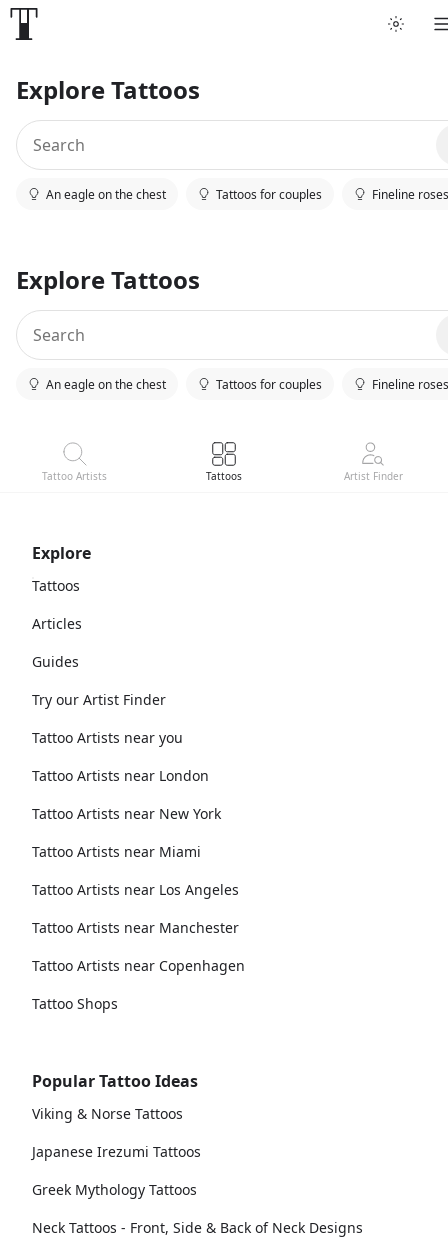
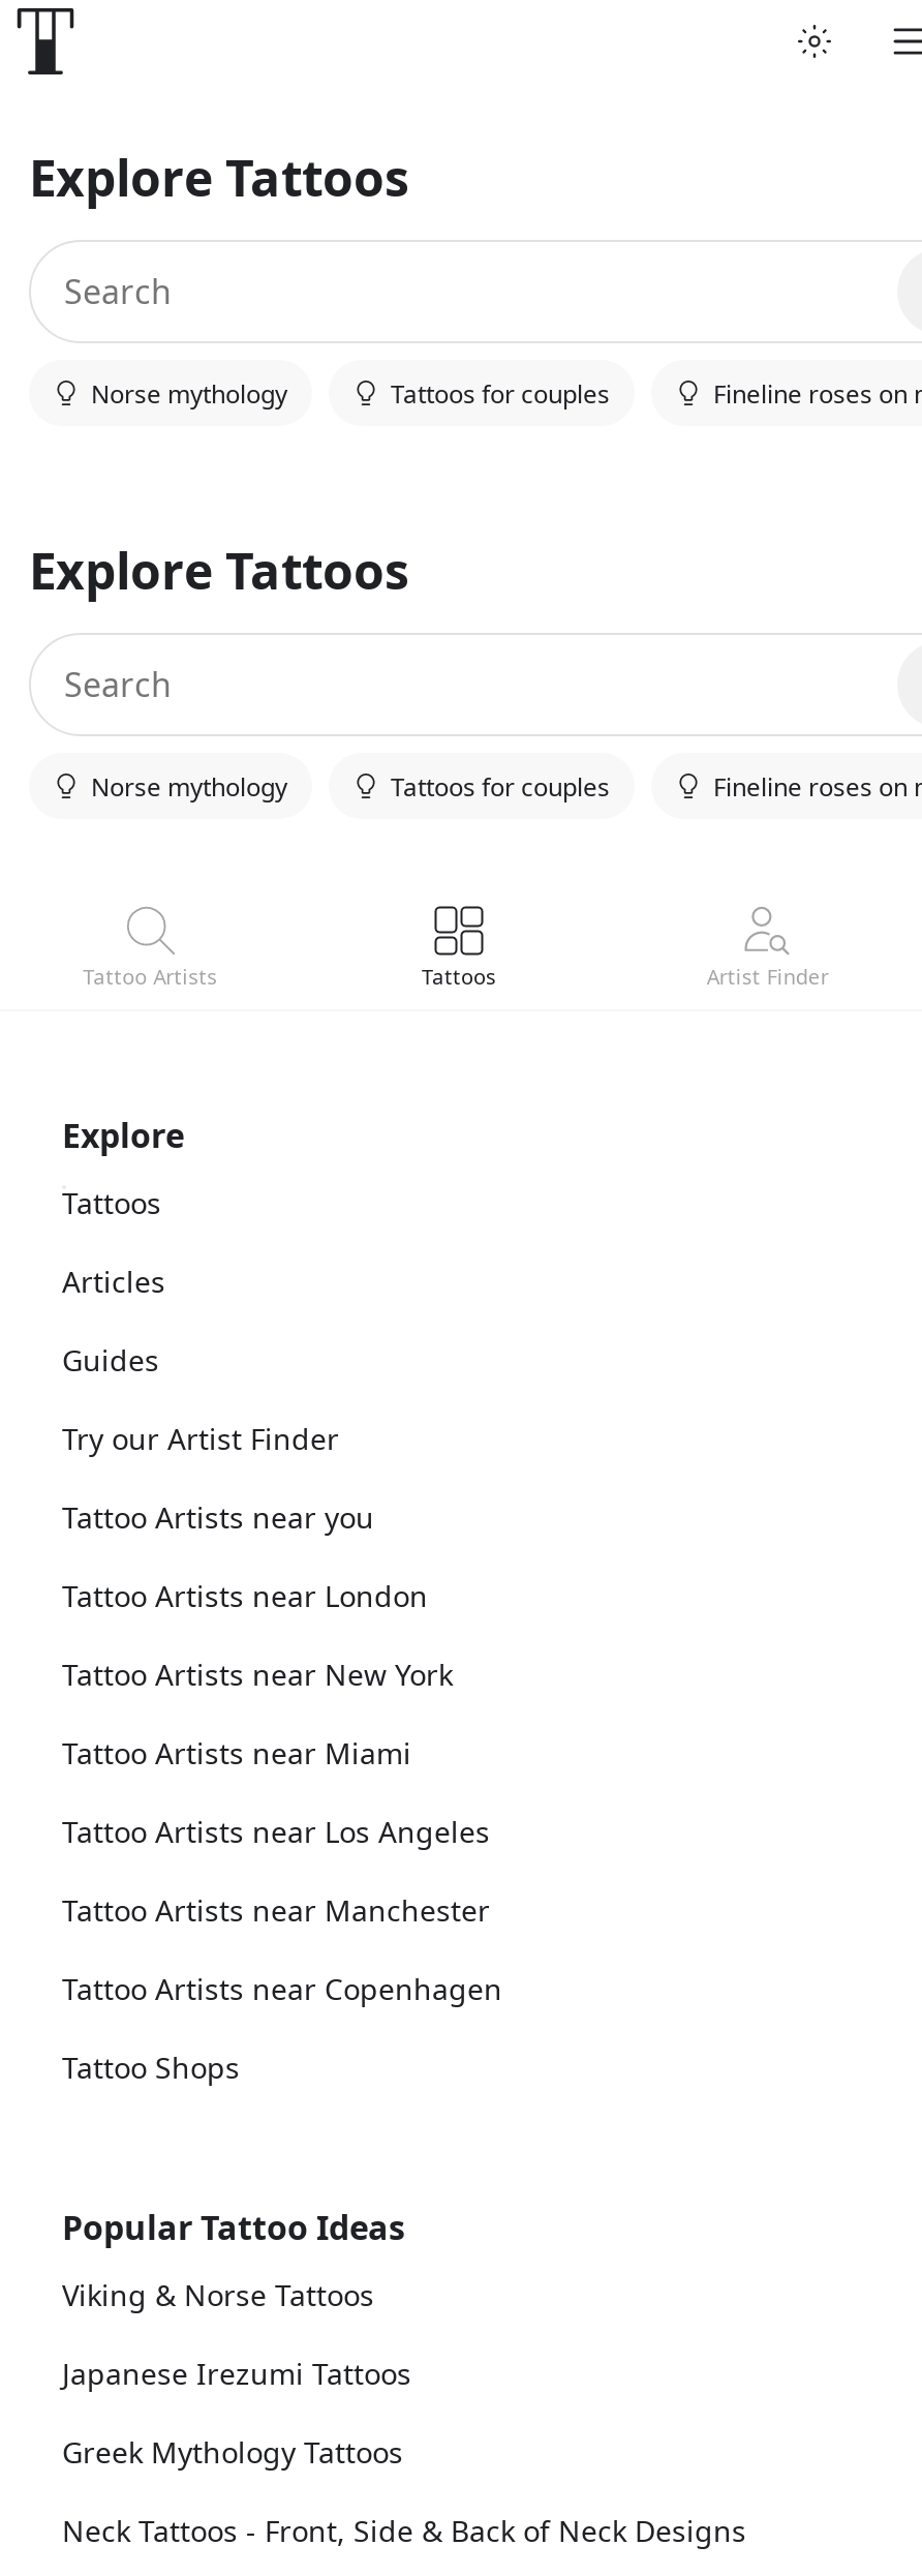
- An eagle on the chest
+ Norse mythology

- An eagle on the chest
+ Norse mythology
